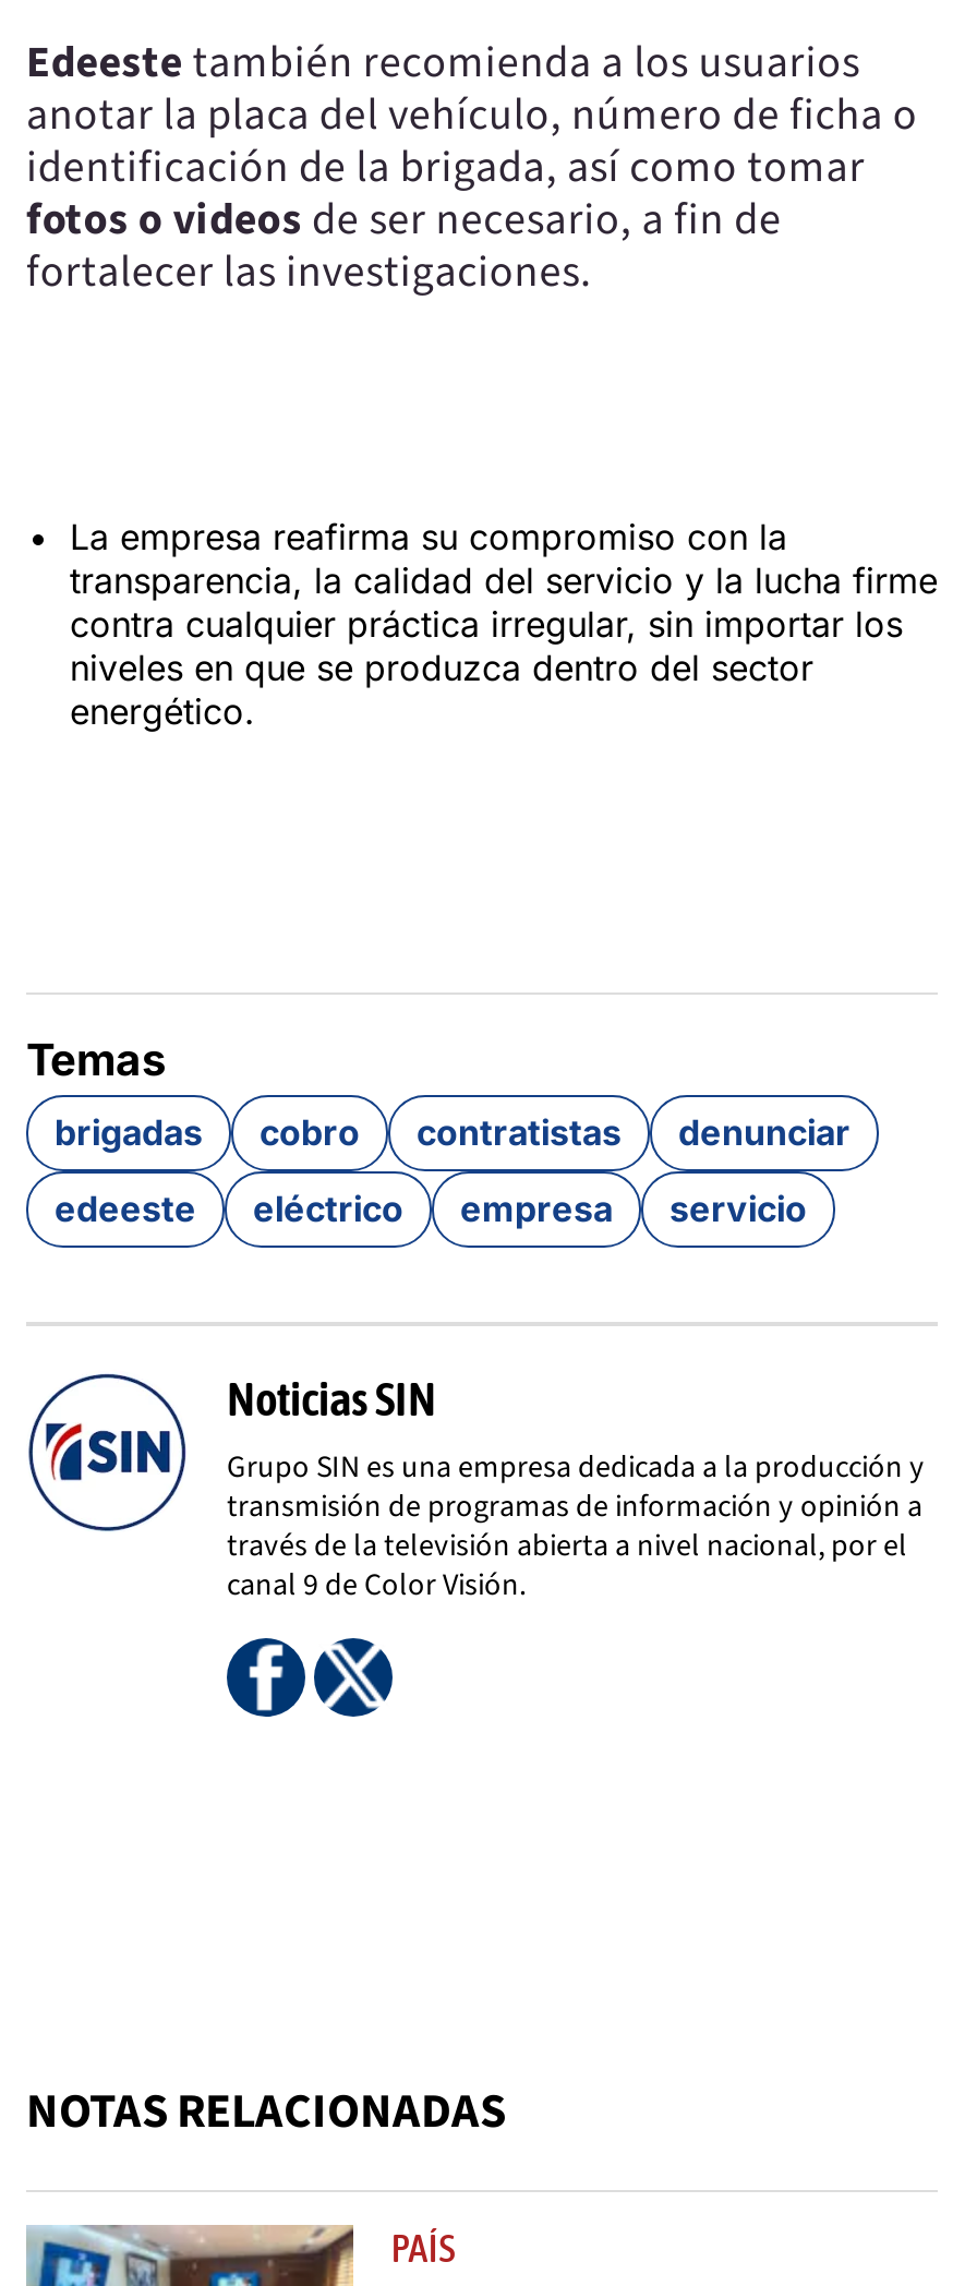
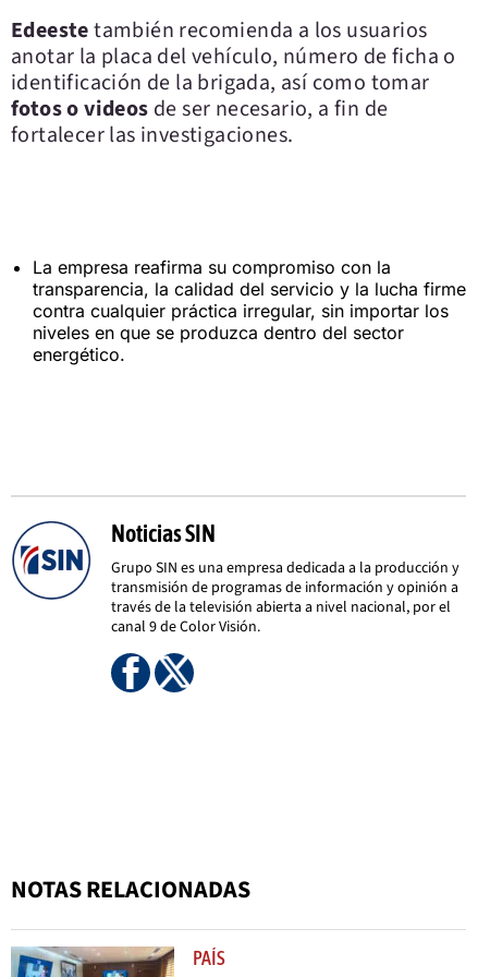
- Temas
- brigadas
- cobro
- contratistas
- denunciar
- edeeste
- eléctrico
- empresa
- servicio
